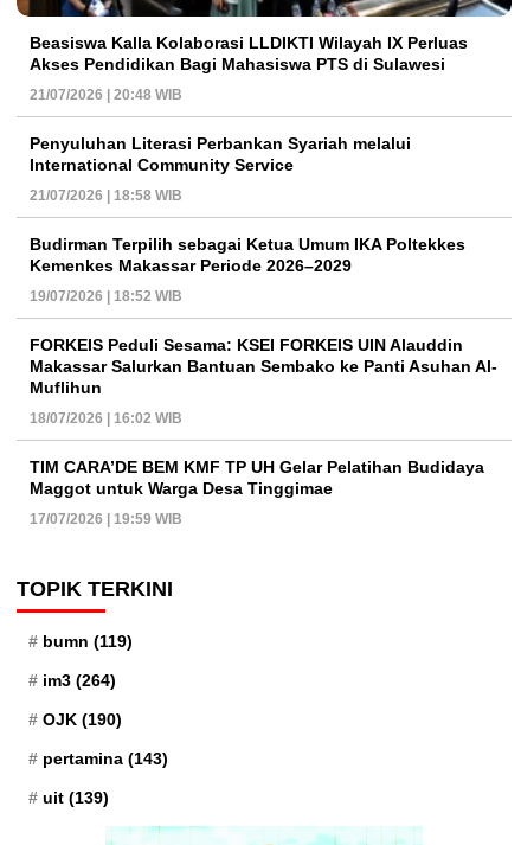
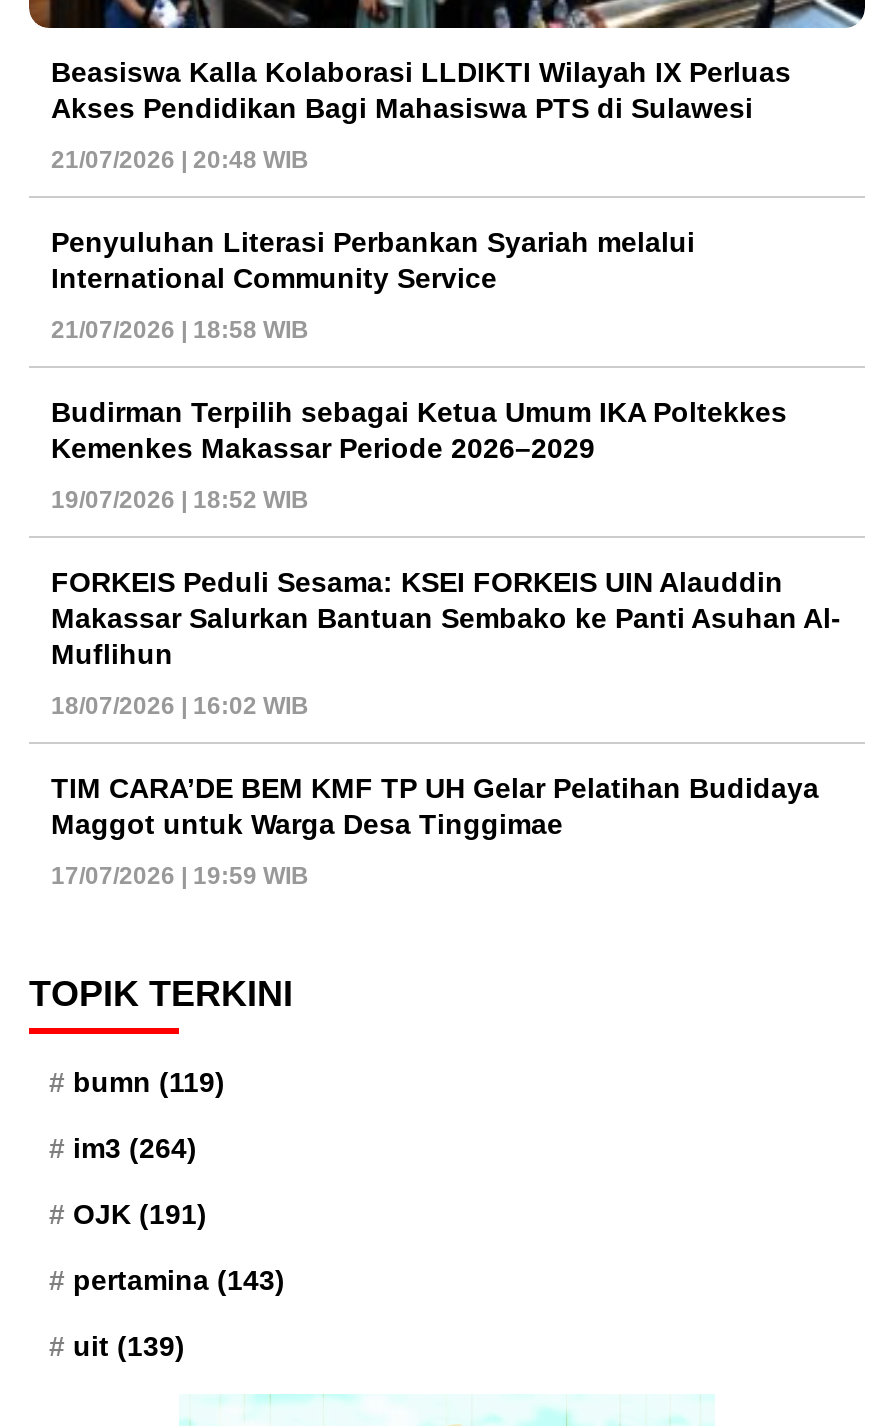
- OJK (190)
+ OJK (191)
